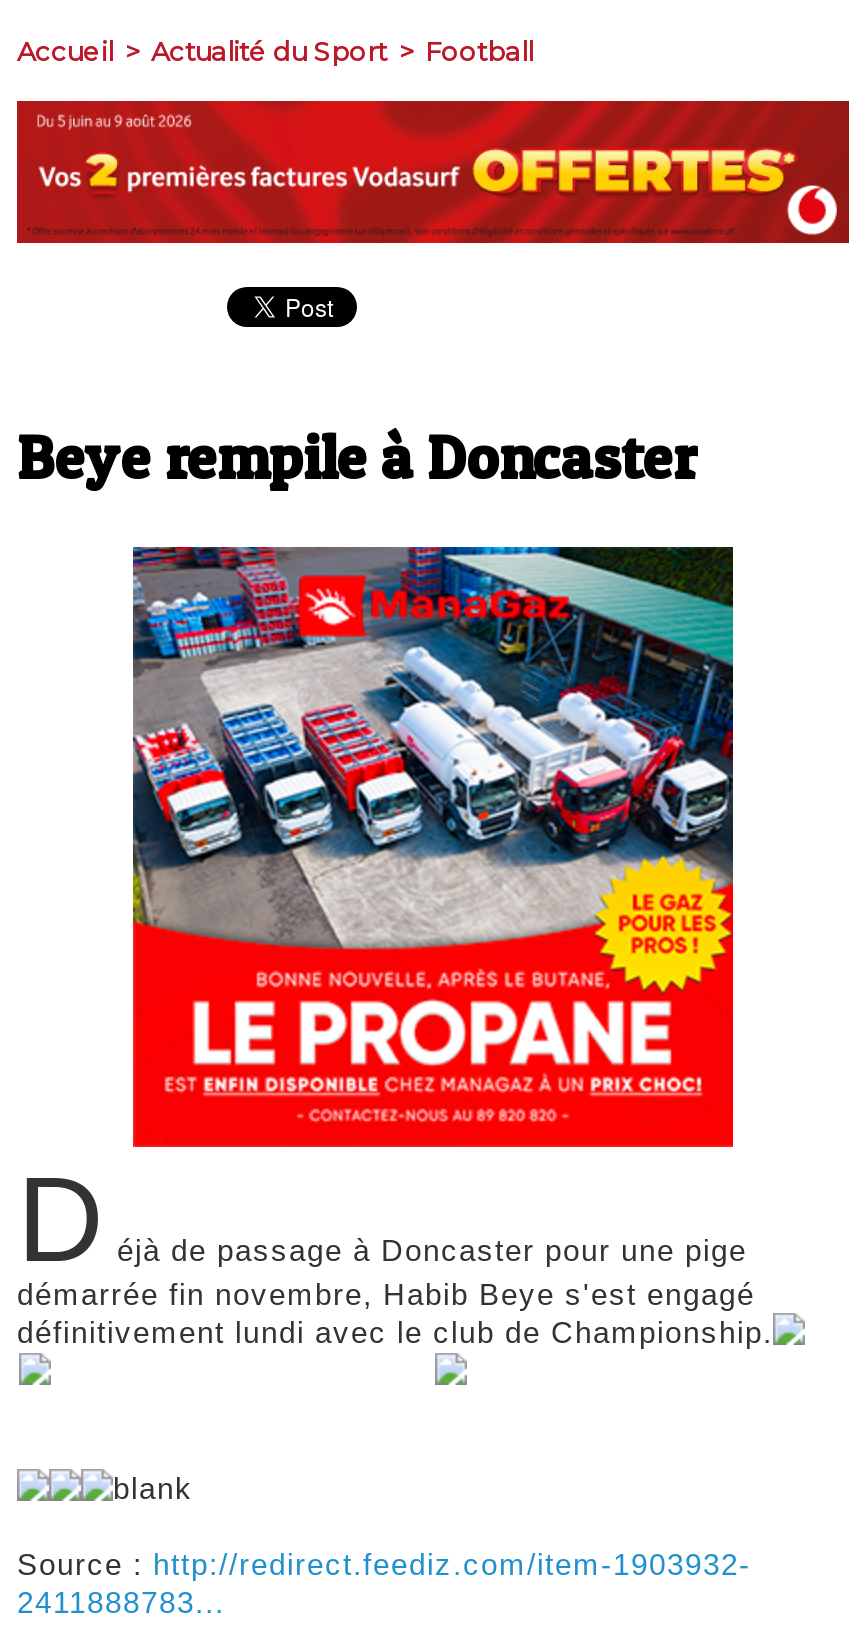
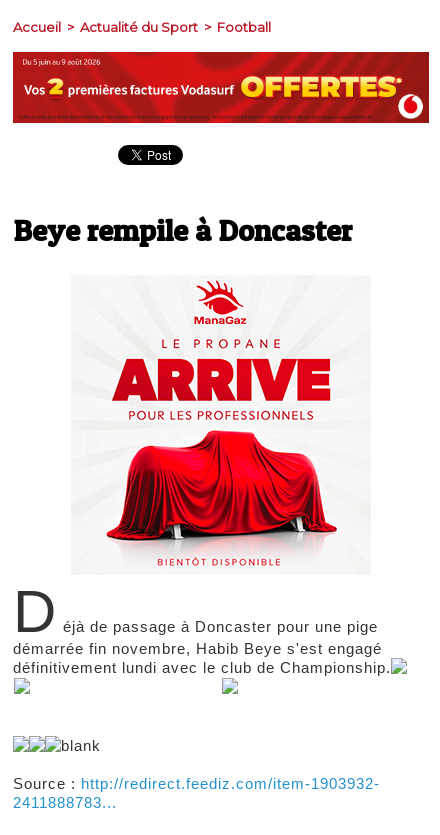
- [image]
+ [image]
